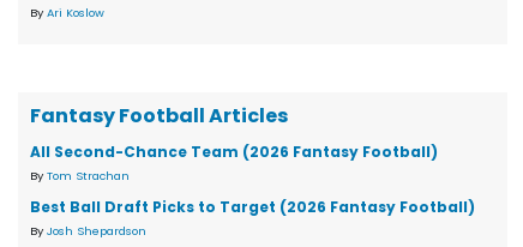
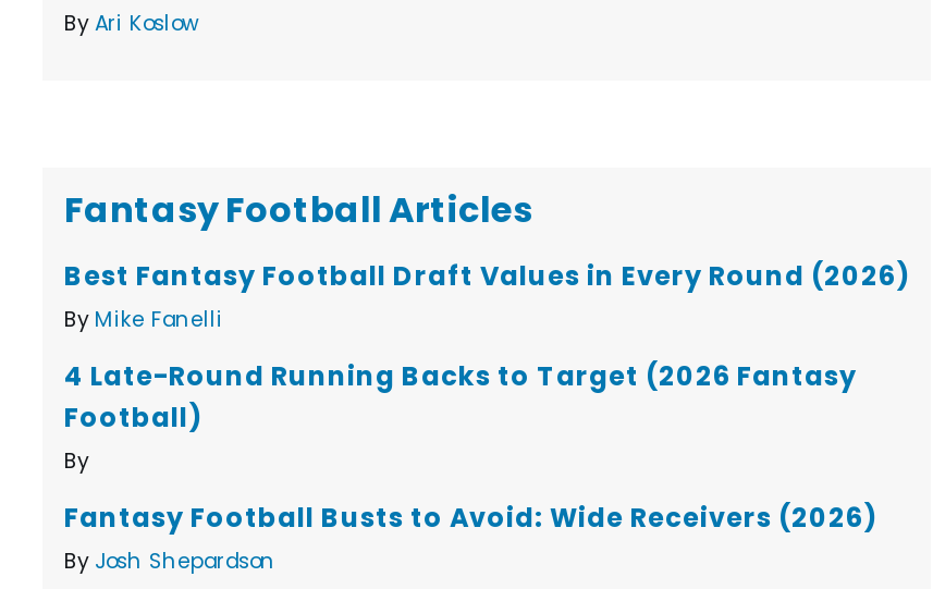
- All Second-Chance Team (2026 Fantasy Football)
- By Tom Strachan
- Best Ball Draft Picks to Target (2026 Fantasy Football)
+ Best Fantasy Football Draft Values in Every Round (2026)
+ By Mike Fanelli
+ 4 Late-Round Running Backs to Target (2026 Fantasy
+ Football)
+ By
+ Fantasy Football Busts to Avoid: Wide Receivers (2026)
